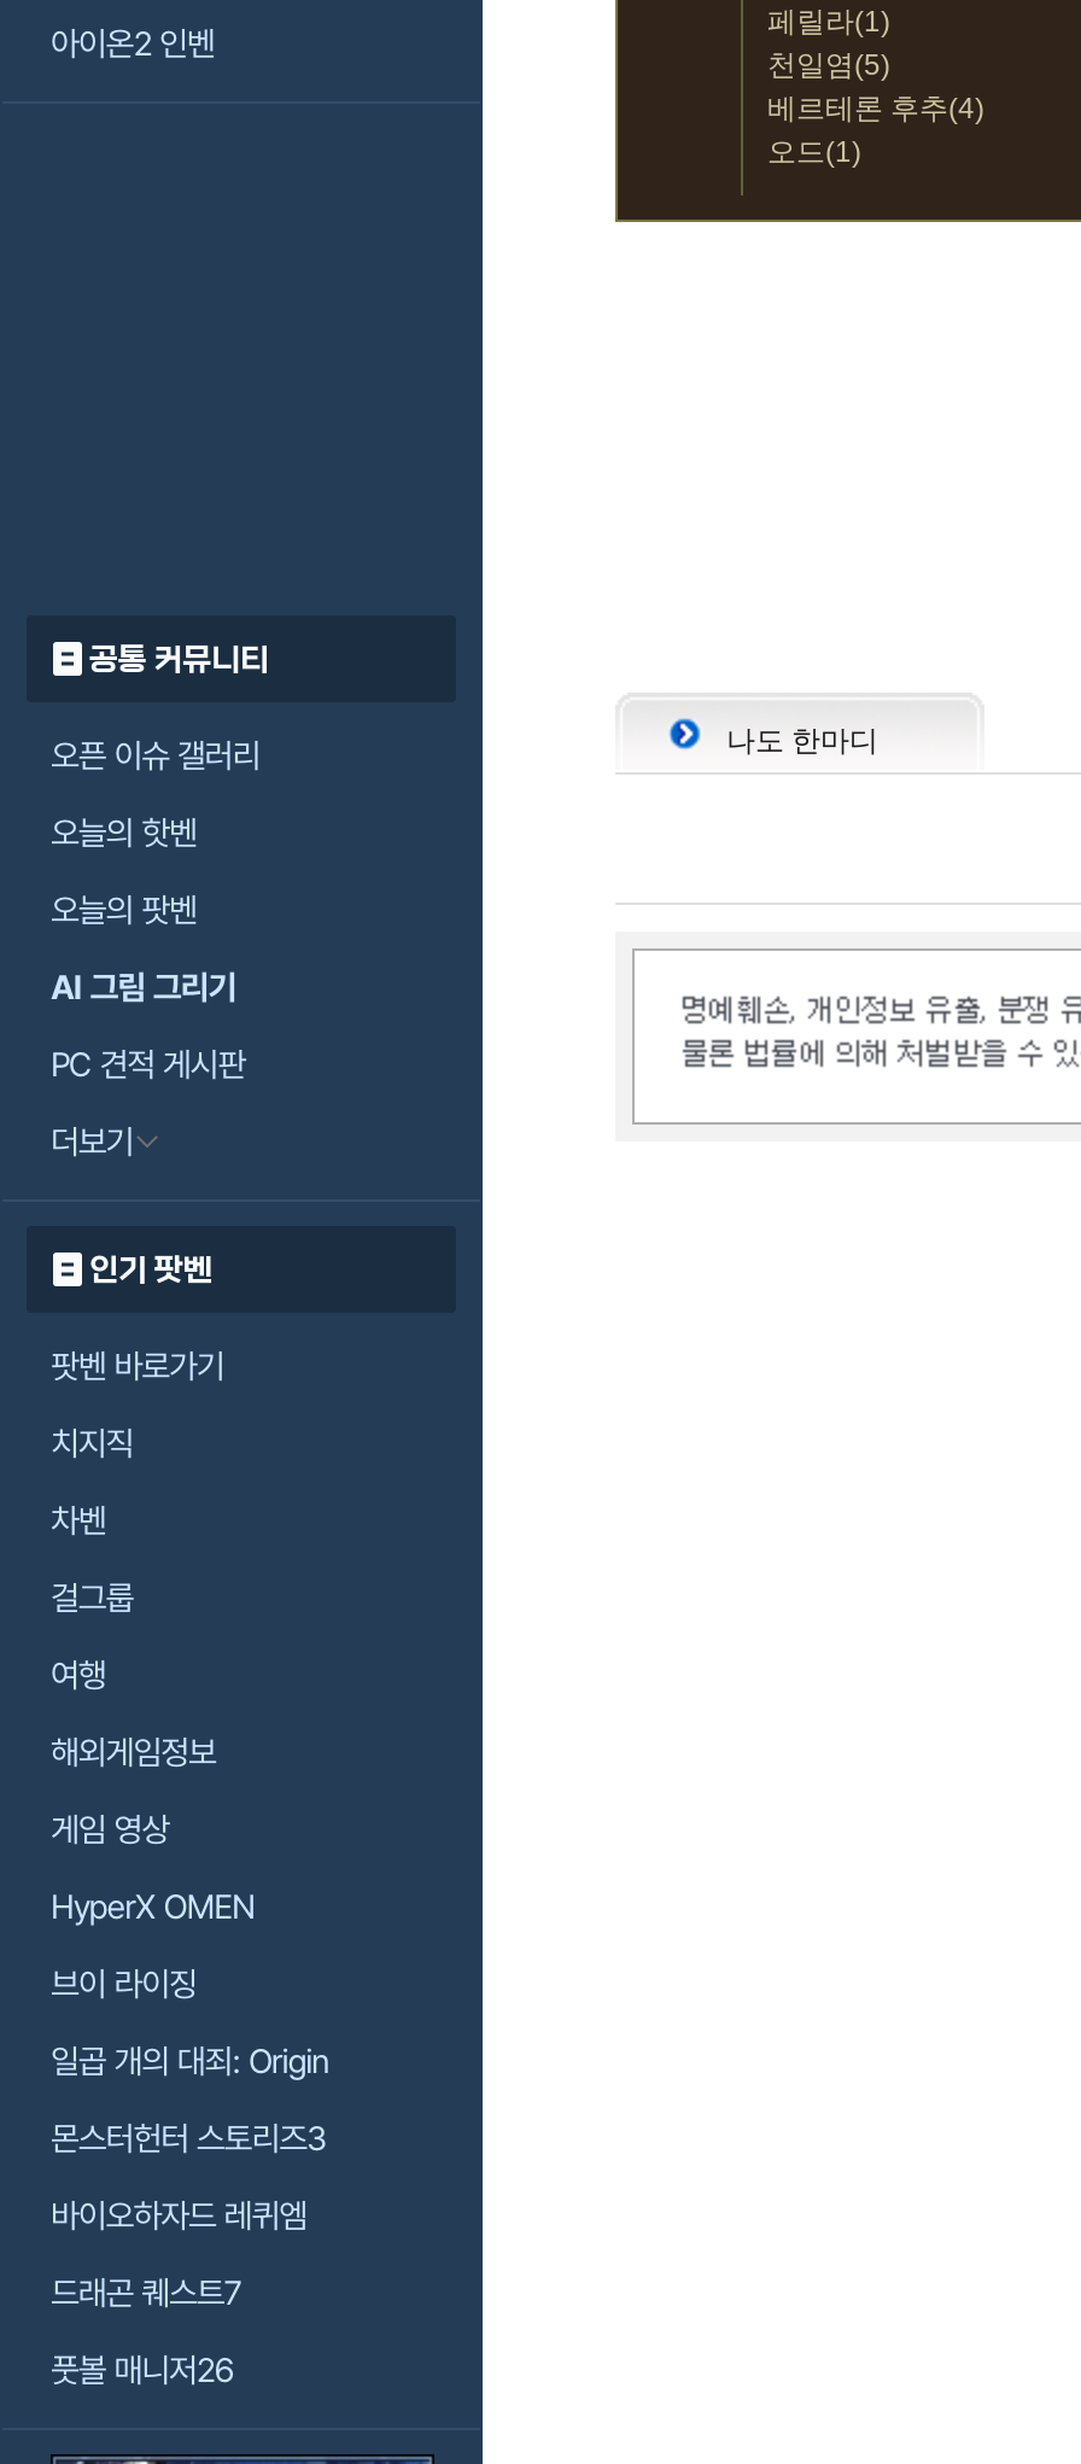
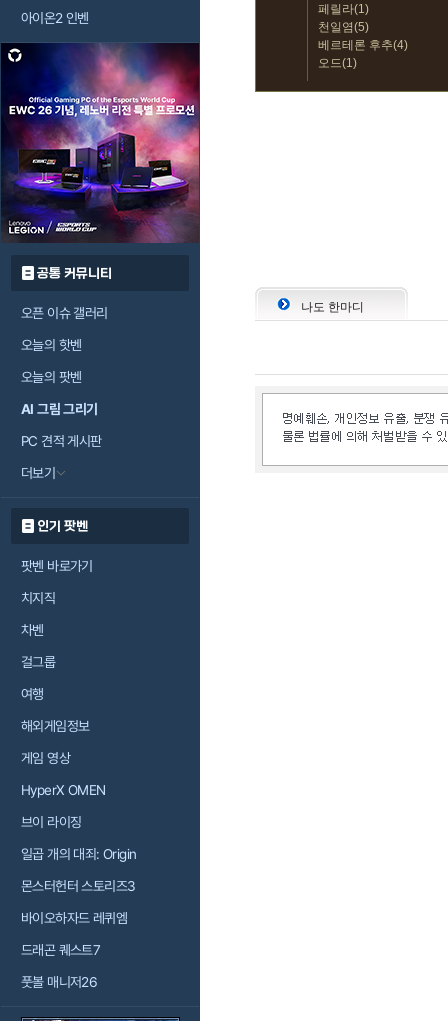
+ [image]
